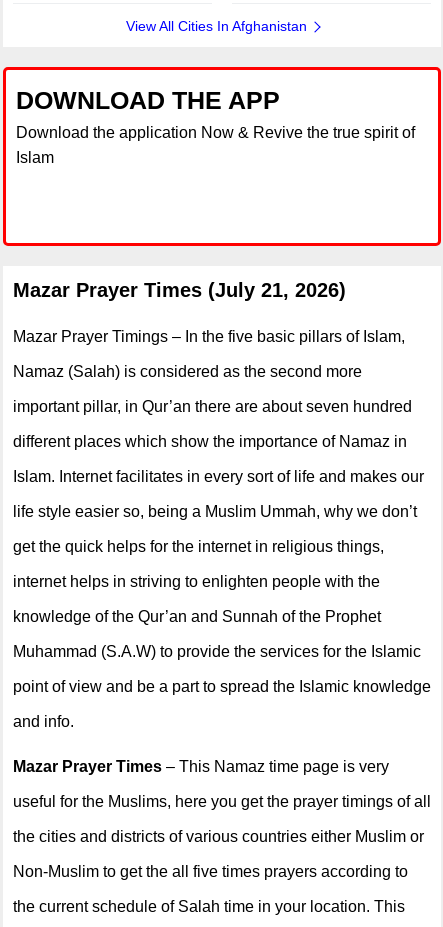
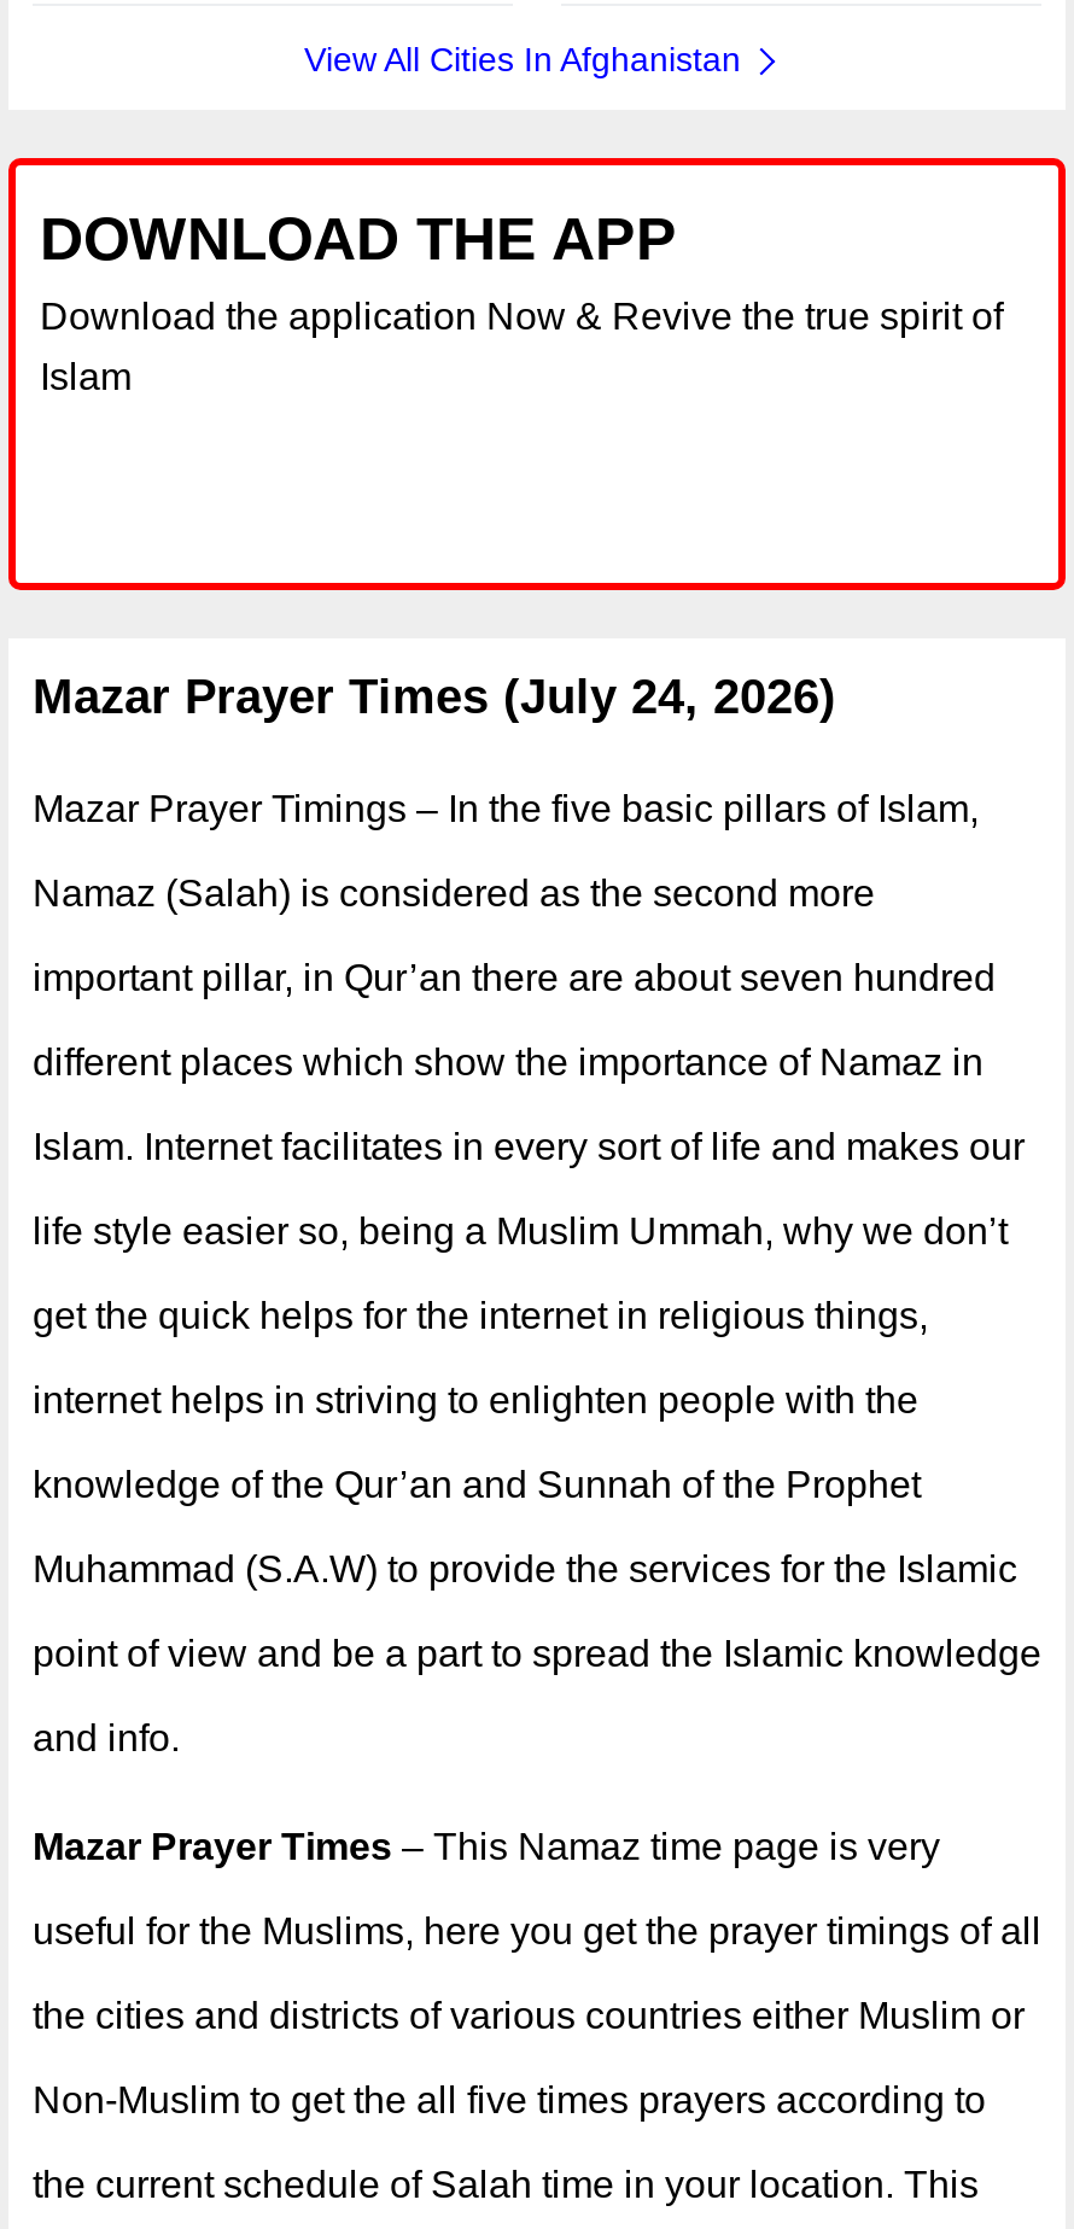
- Mazar Prayer Times (July 21, 2026)
+ Mazar Prayer Times (July 24, 2026)
